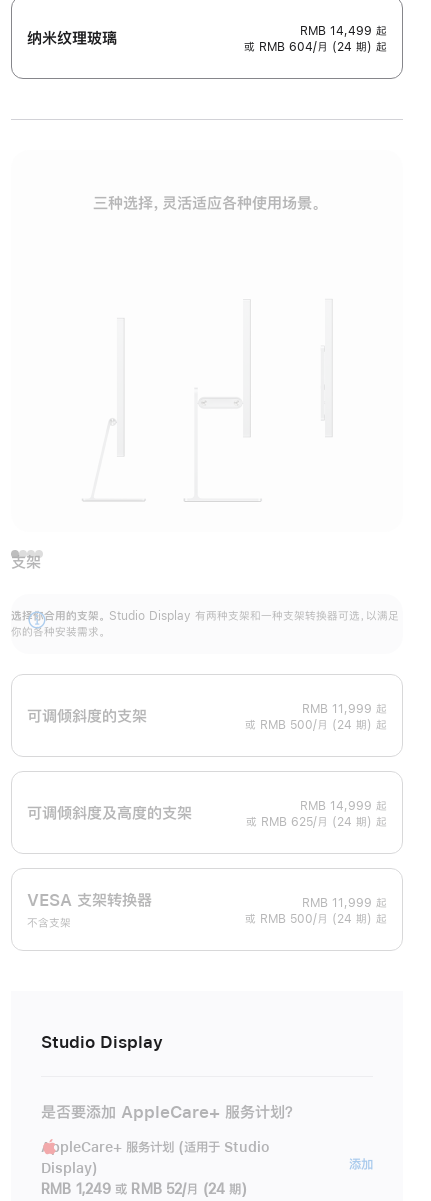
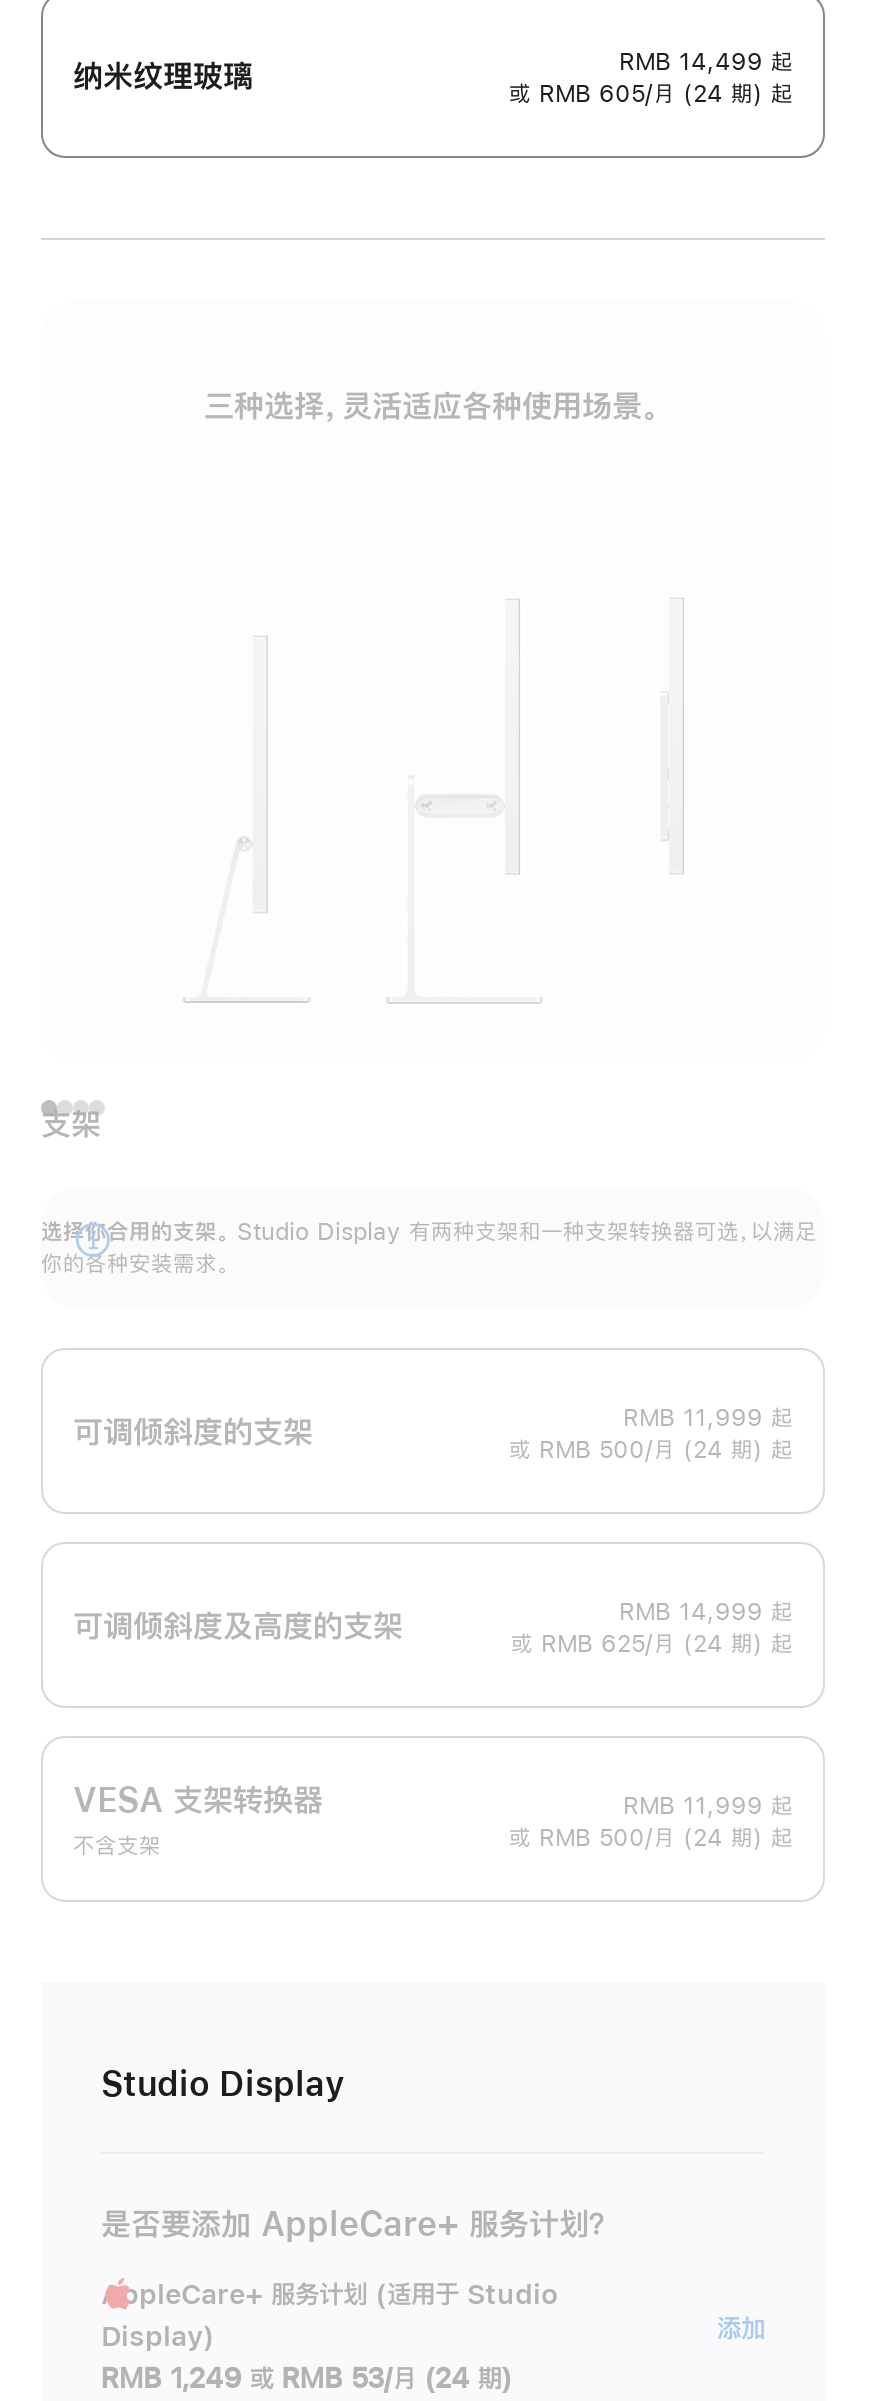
- 或 RMB 604/月 (24 期) 起
+ 或 RMB 605/月 (24 期) 起

- RMB 1,249 或 RMB 52/月 (24 期)
+ RMB 1,249 或 RMB 53/月 (24 期)
